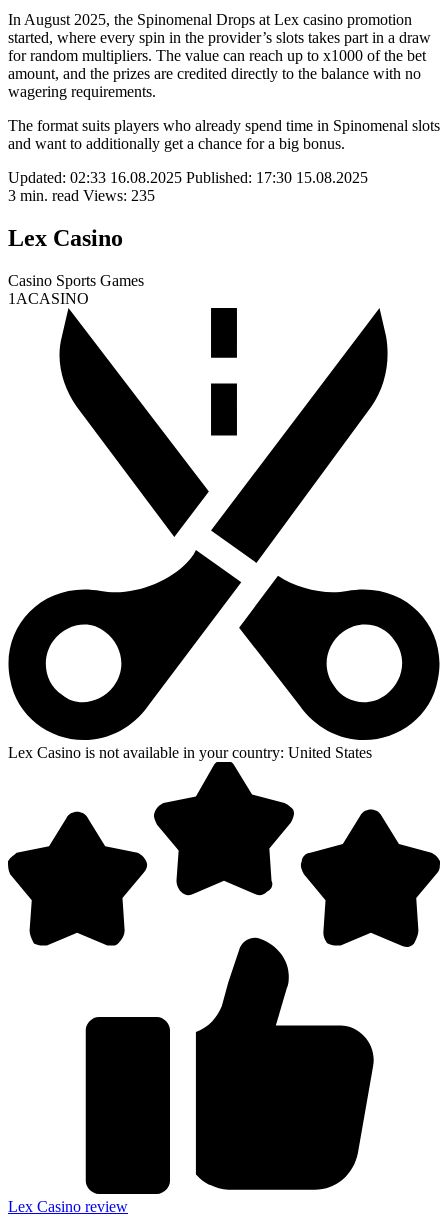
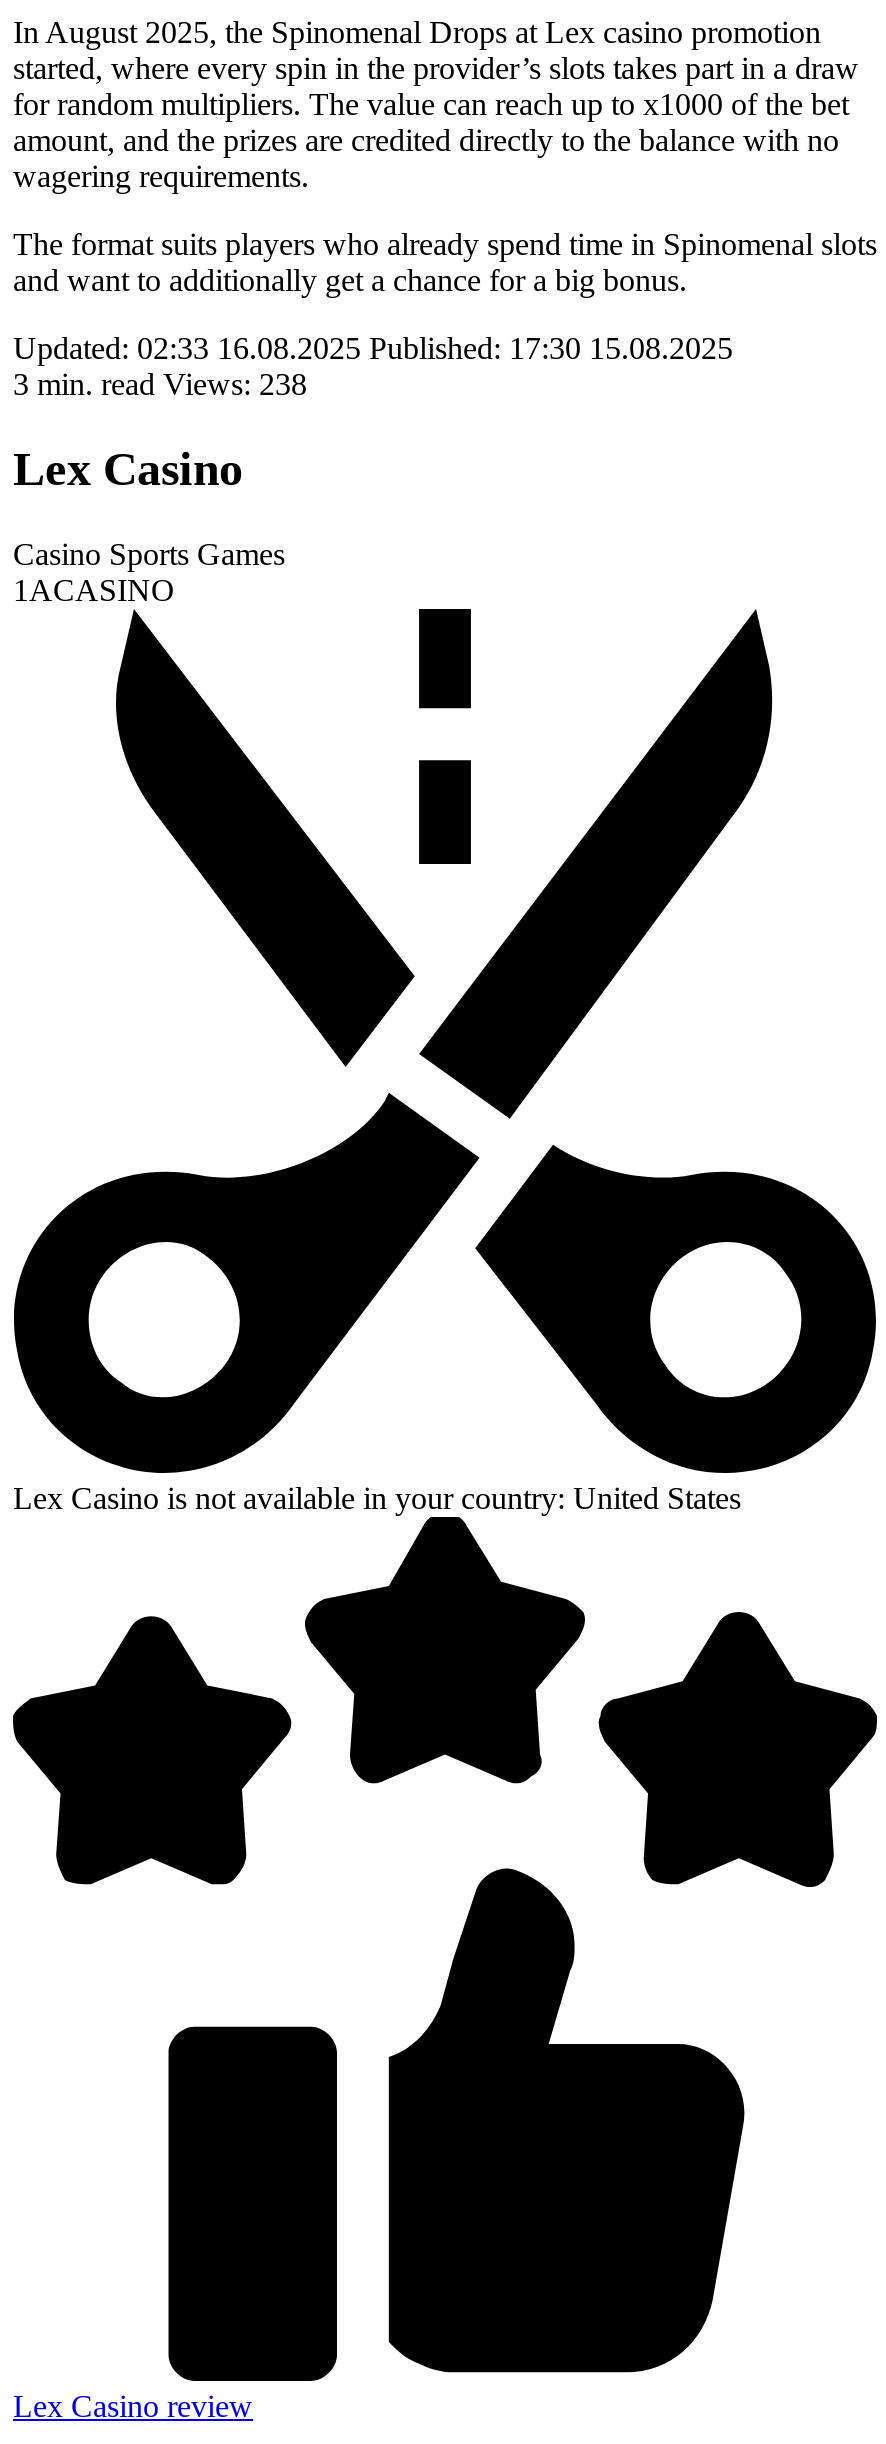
- 3 min. read Views: 235
+ 3 min. read Views: 238
